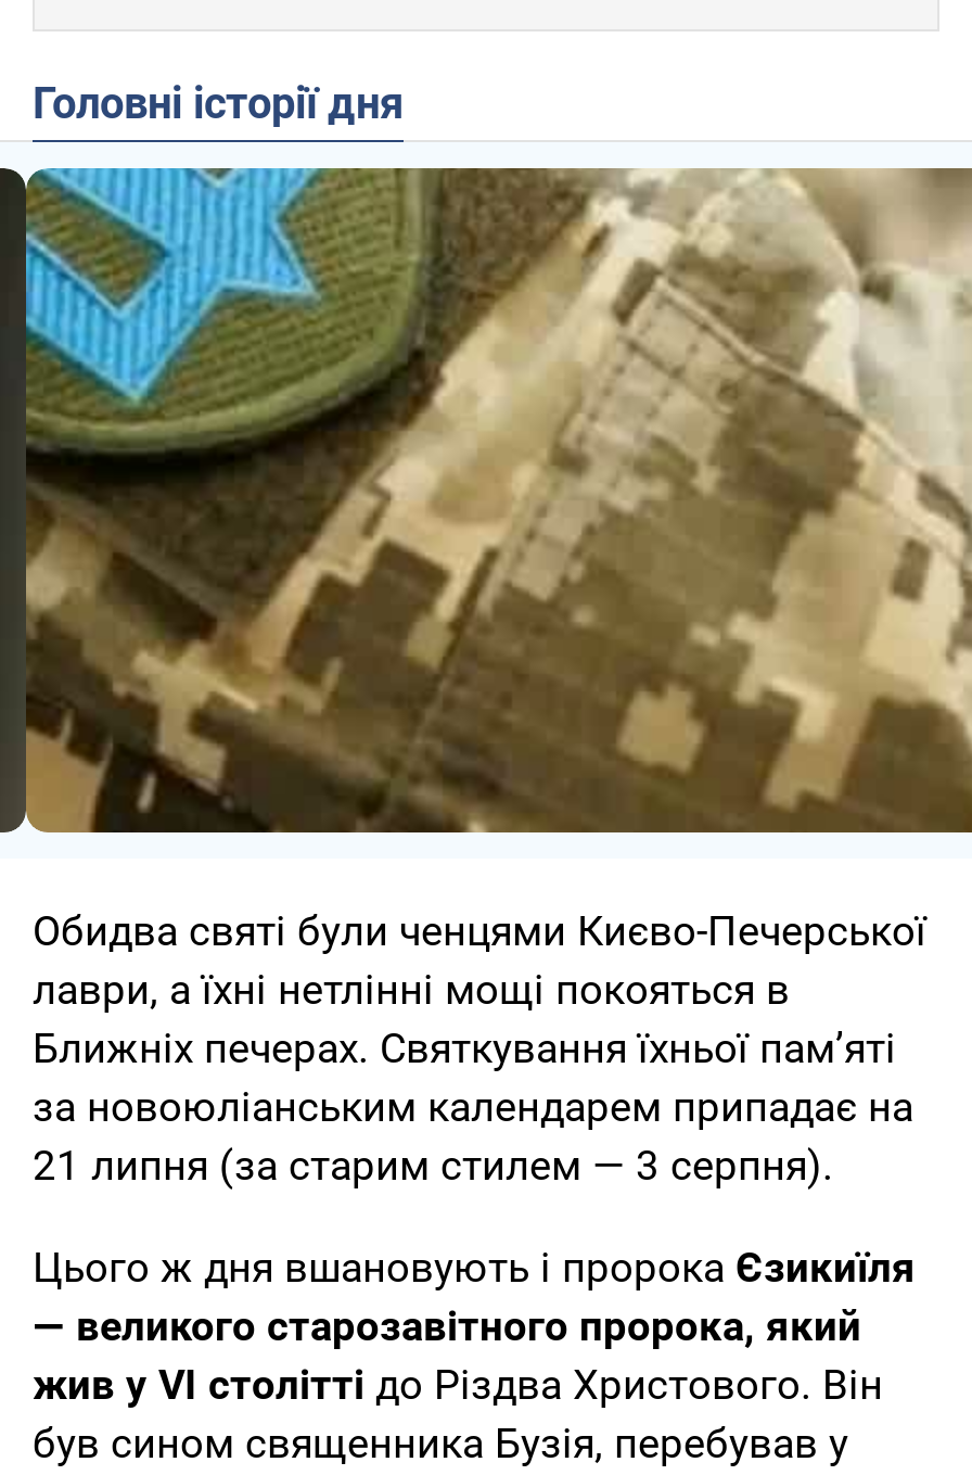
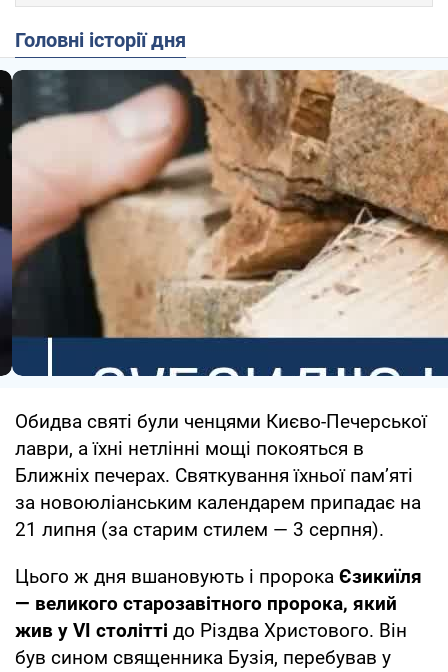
- [image]
+ [image]
